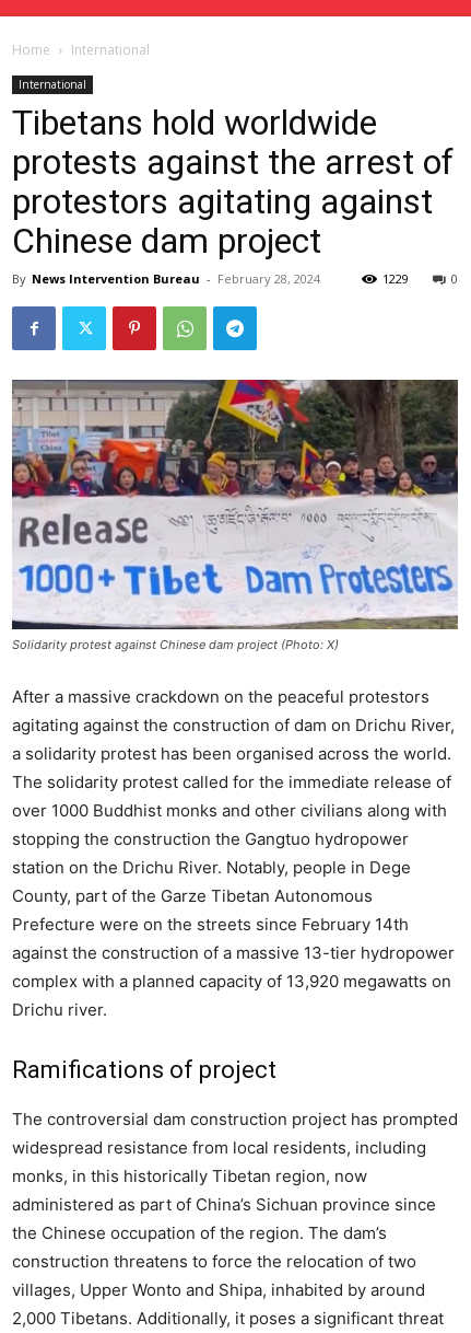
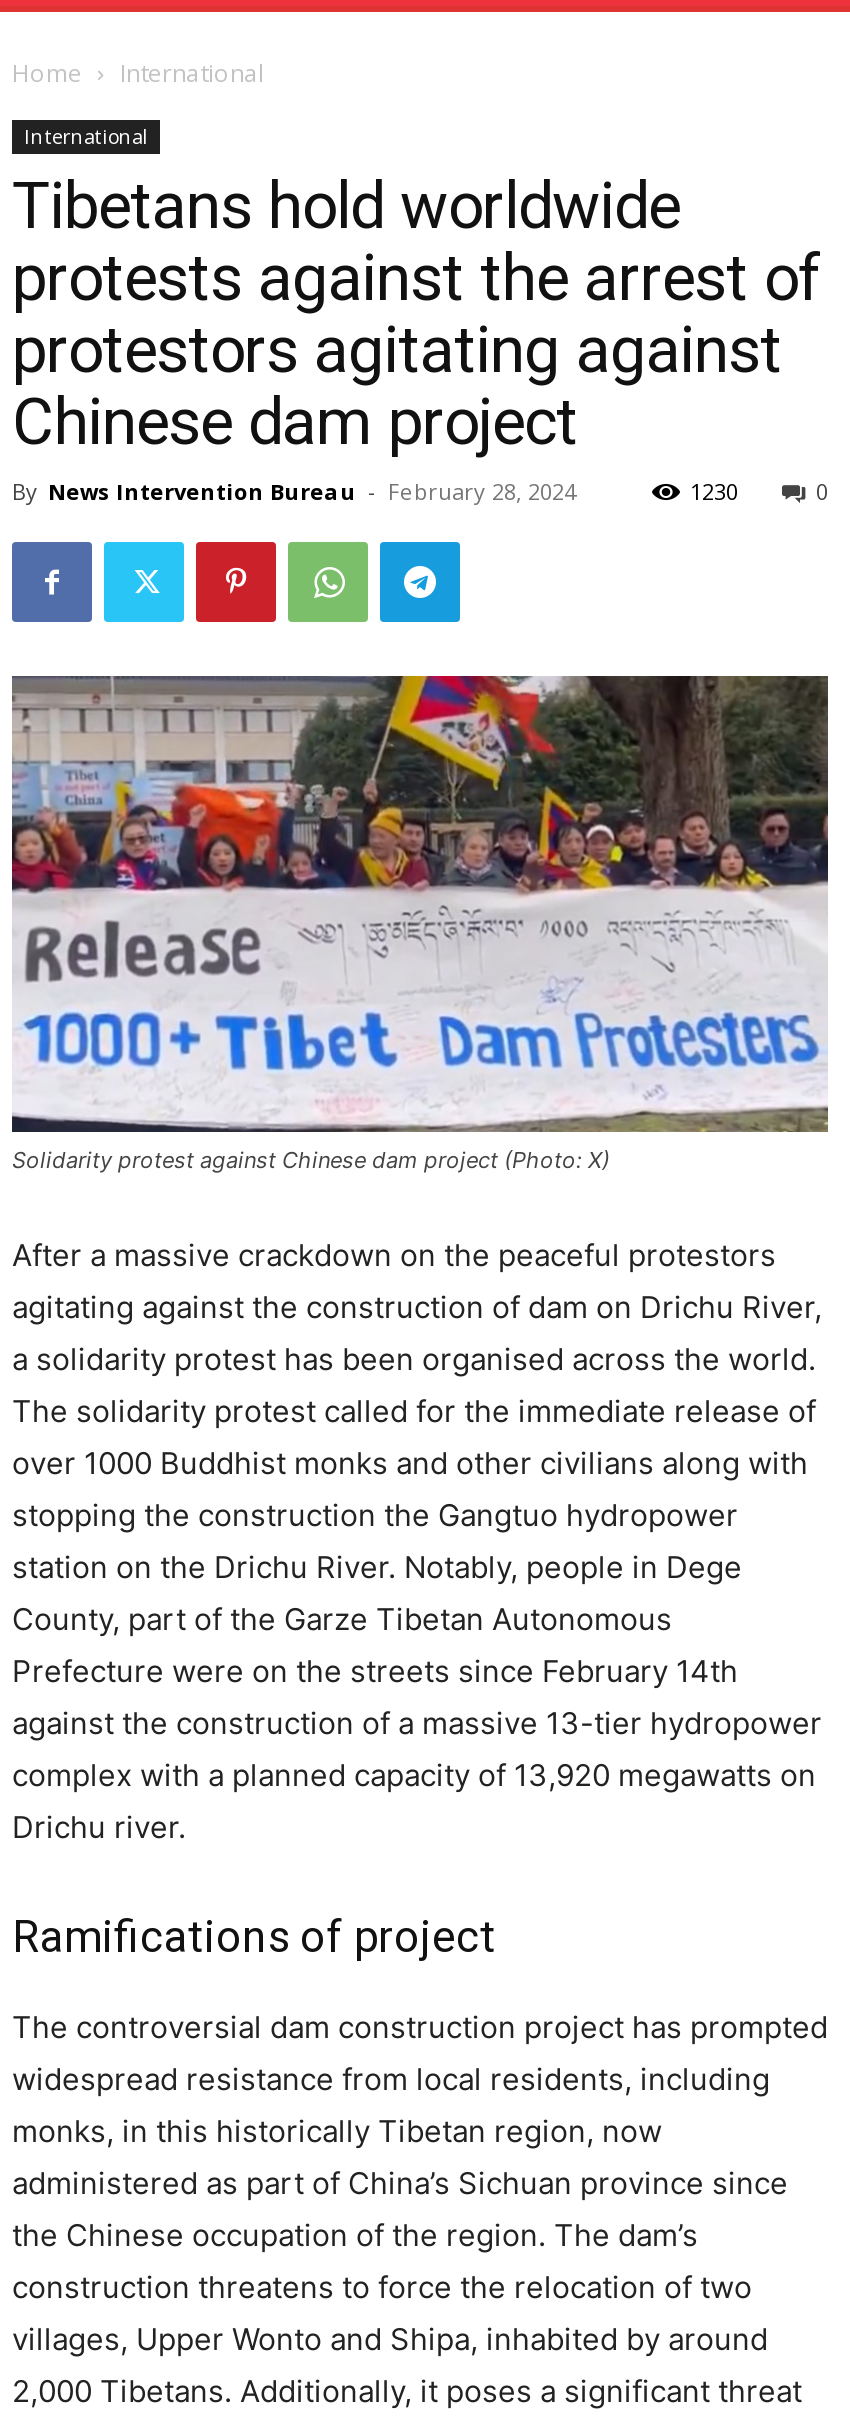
- 1229
+ 1230
